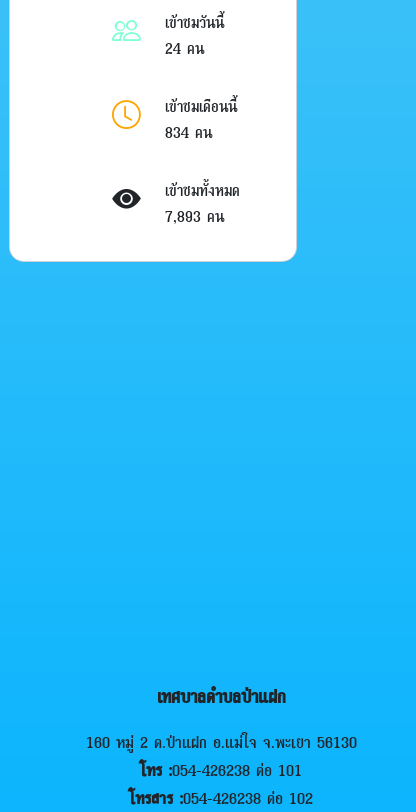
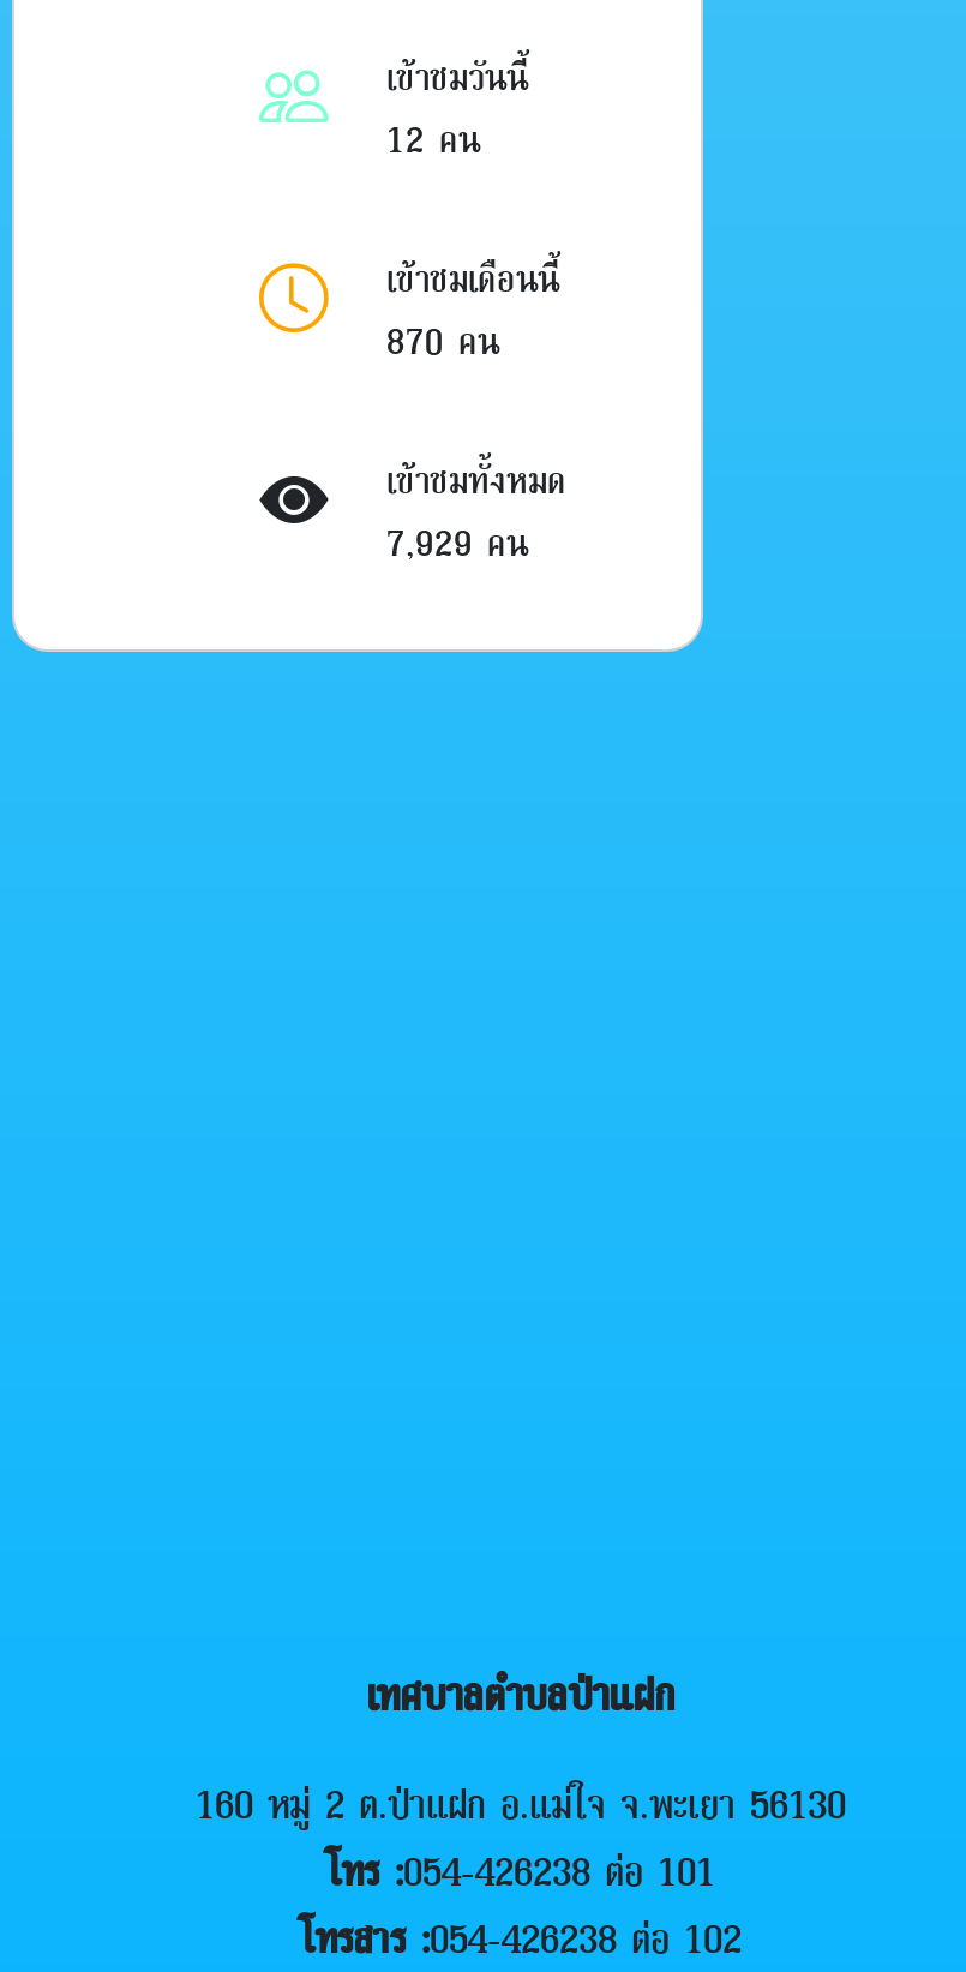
- 24 คน
+ 12 คน

- 834 คน
+ 870 คน

- 7,893 คน
+ 7,929 คน
